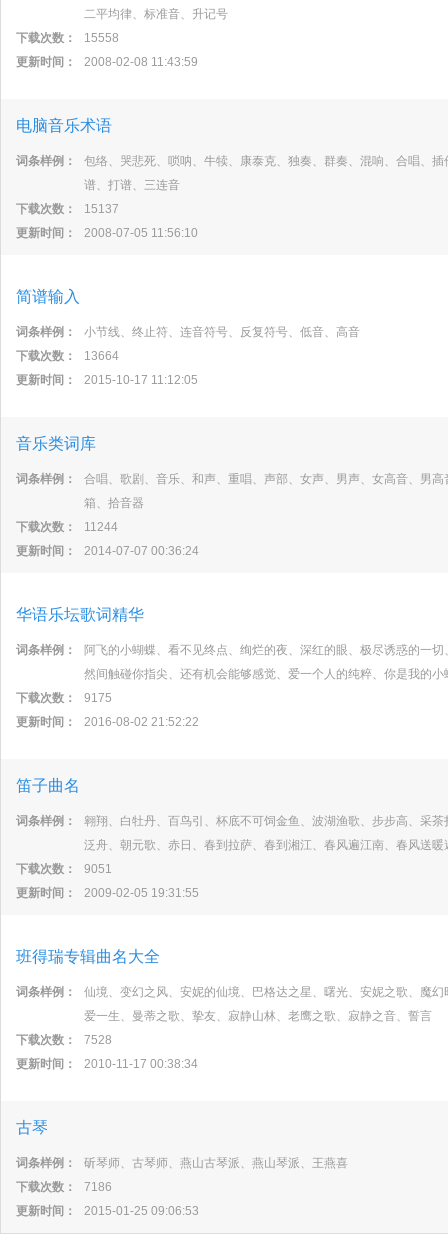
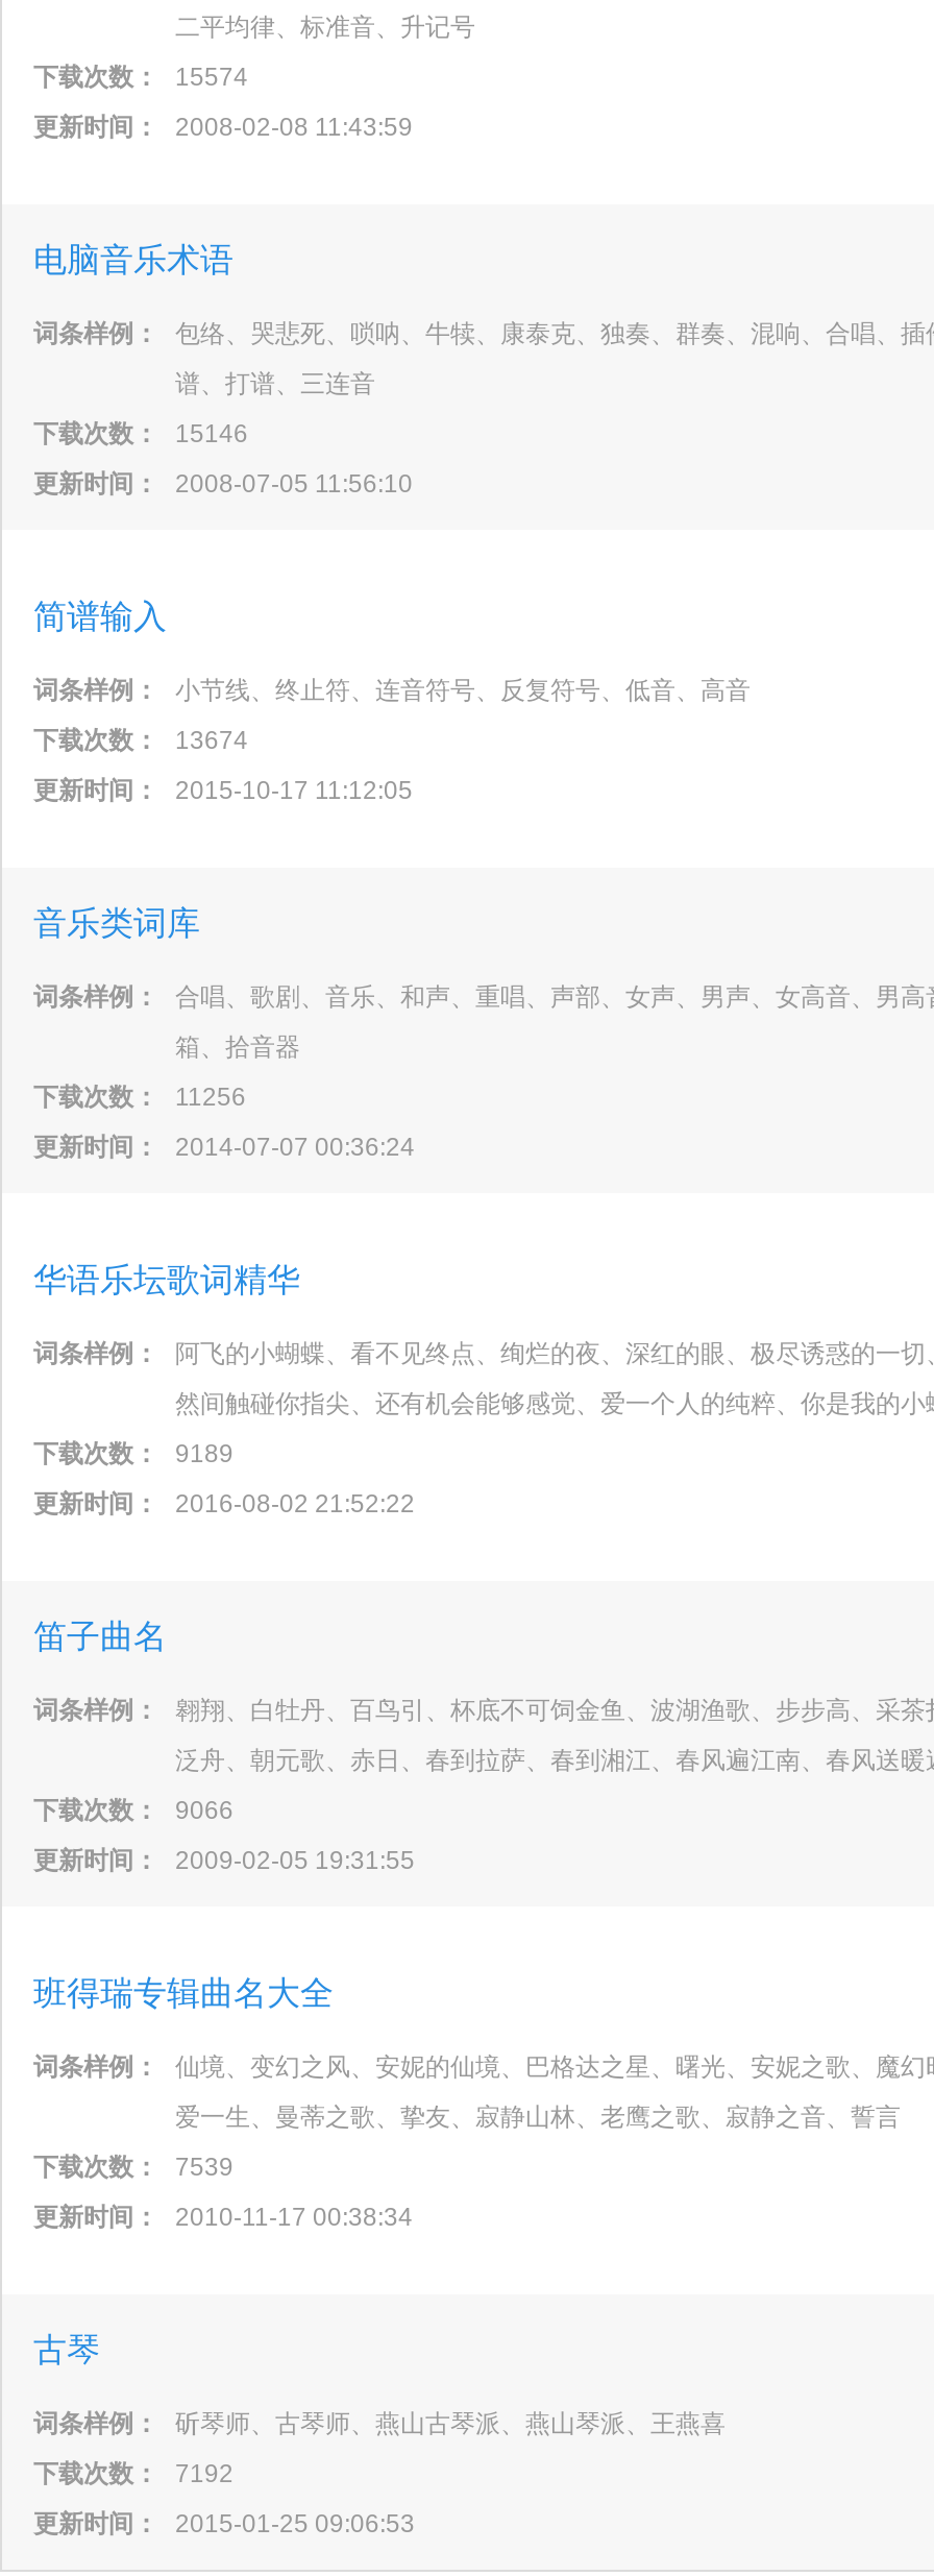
- 下载次数： 15558
+ 下载次数： 15574

- 下载次数： 15137
+ 下载次数： 15146

- 下载次数： 13664
+ 下载次数： 13674

- 下载次数： 11244
+ 下载次数： 11256

- 下载次数： 9175
+ 下载次数： 9189

- 下载次数： 9051
+ 下载次数： 9066

- 下载次数： 7528
+ 下载次数： 7539

- 下载次数： 7186
+ 下载次数： 7192
